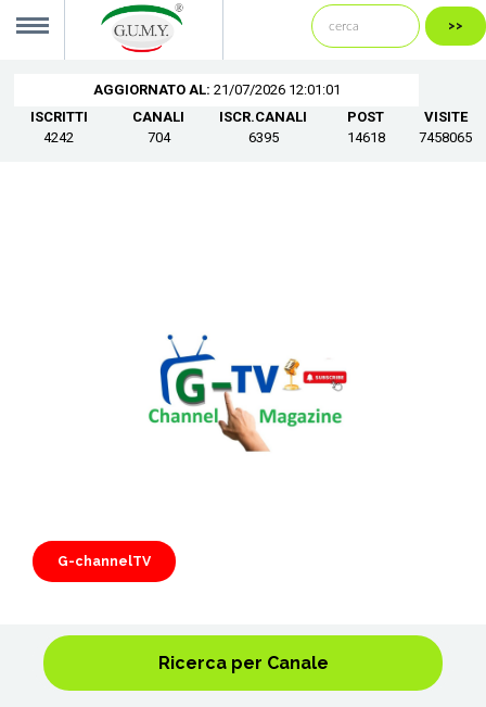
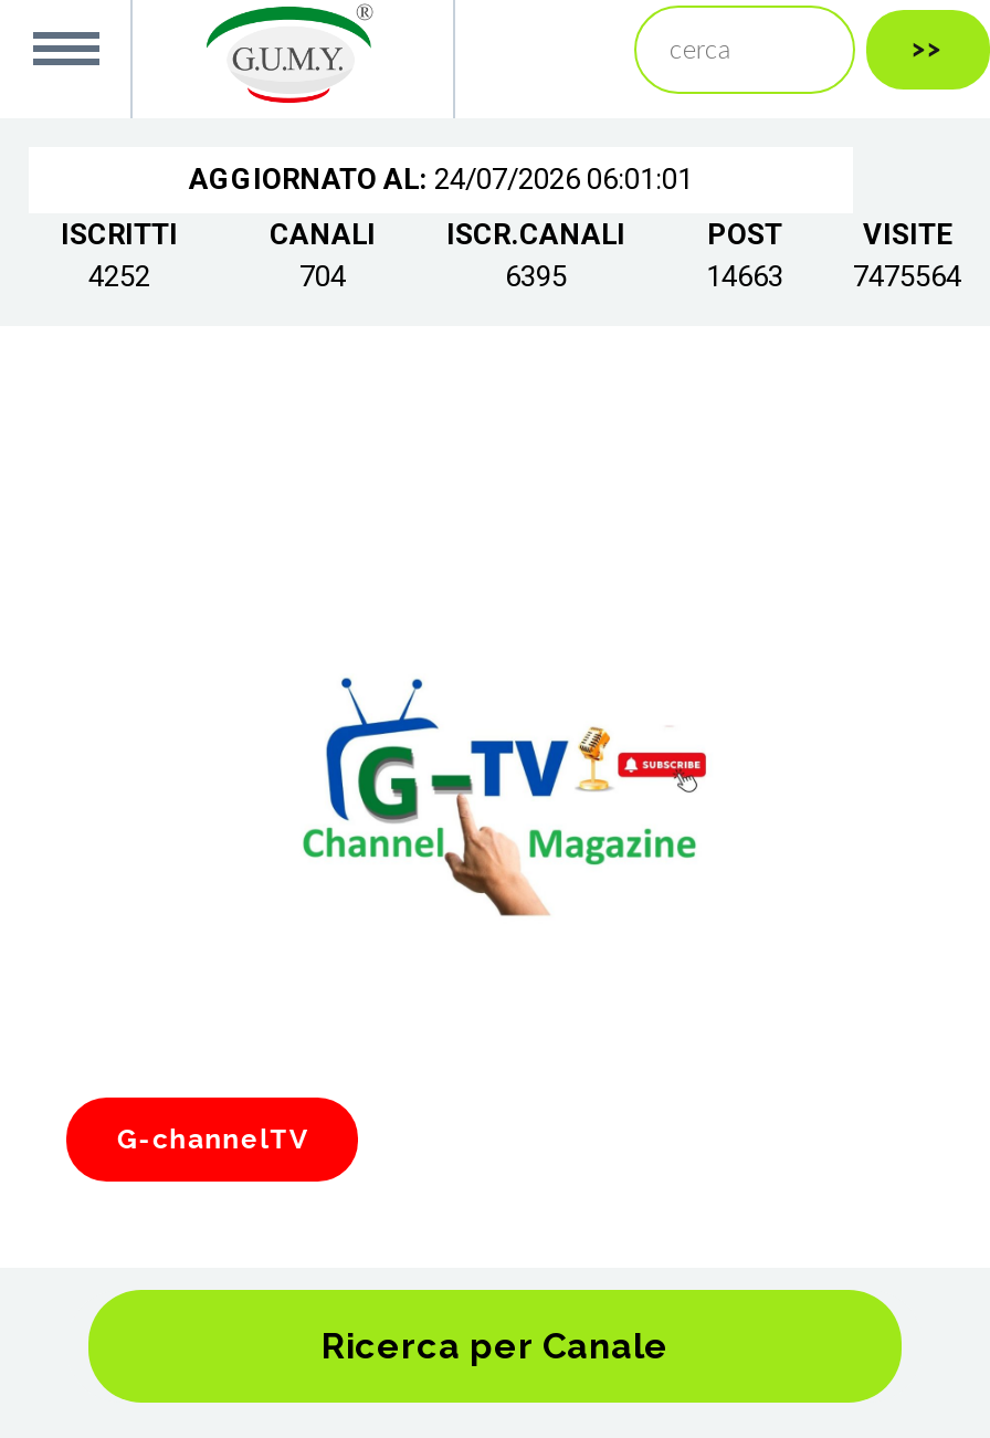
- AGGIORNATO AL: 21/07/2026 12:01:01
+ AGGIORNATO AL: 24/07/2026 06:01:01

- 4242
+ 4252

- 14618
+ 14663

- 7458065
+ 7475564
